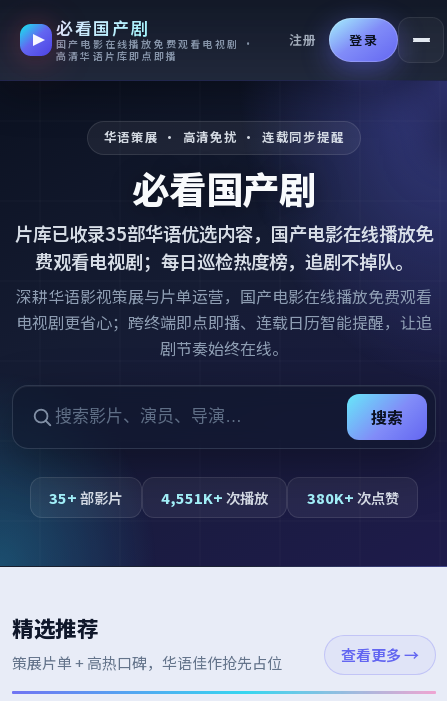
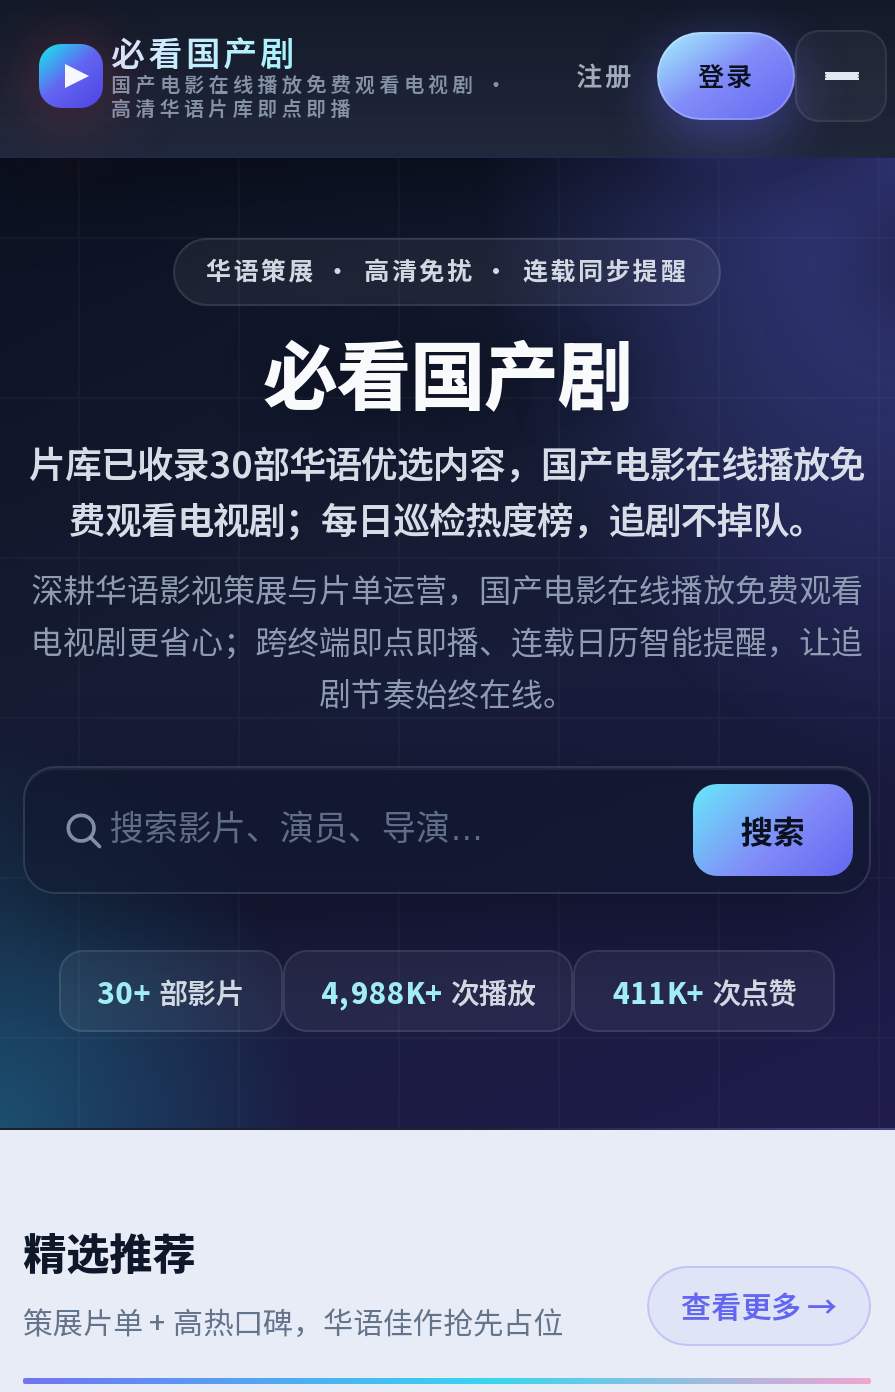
- 片库已收录35部华语优选内容，国产电影在线播放免
+ 片库已收录30部华语优选内容，国产电影在线播放免

- 35+部影片
+ 30+部影片

- 4,551K+次播放
+ 4,988K+次播放

- 380K+次点赞
+ 411K+次点赞
